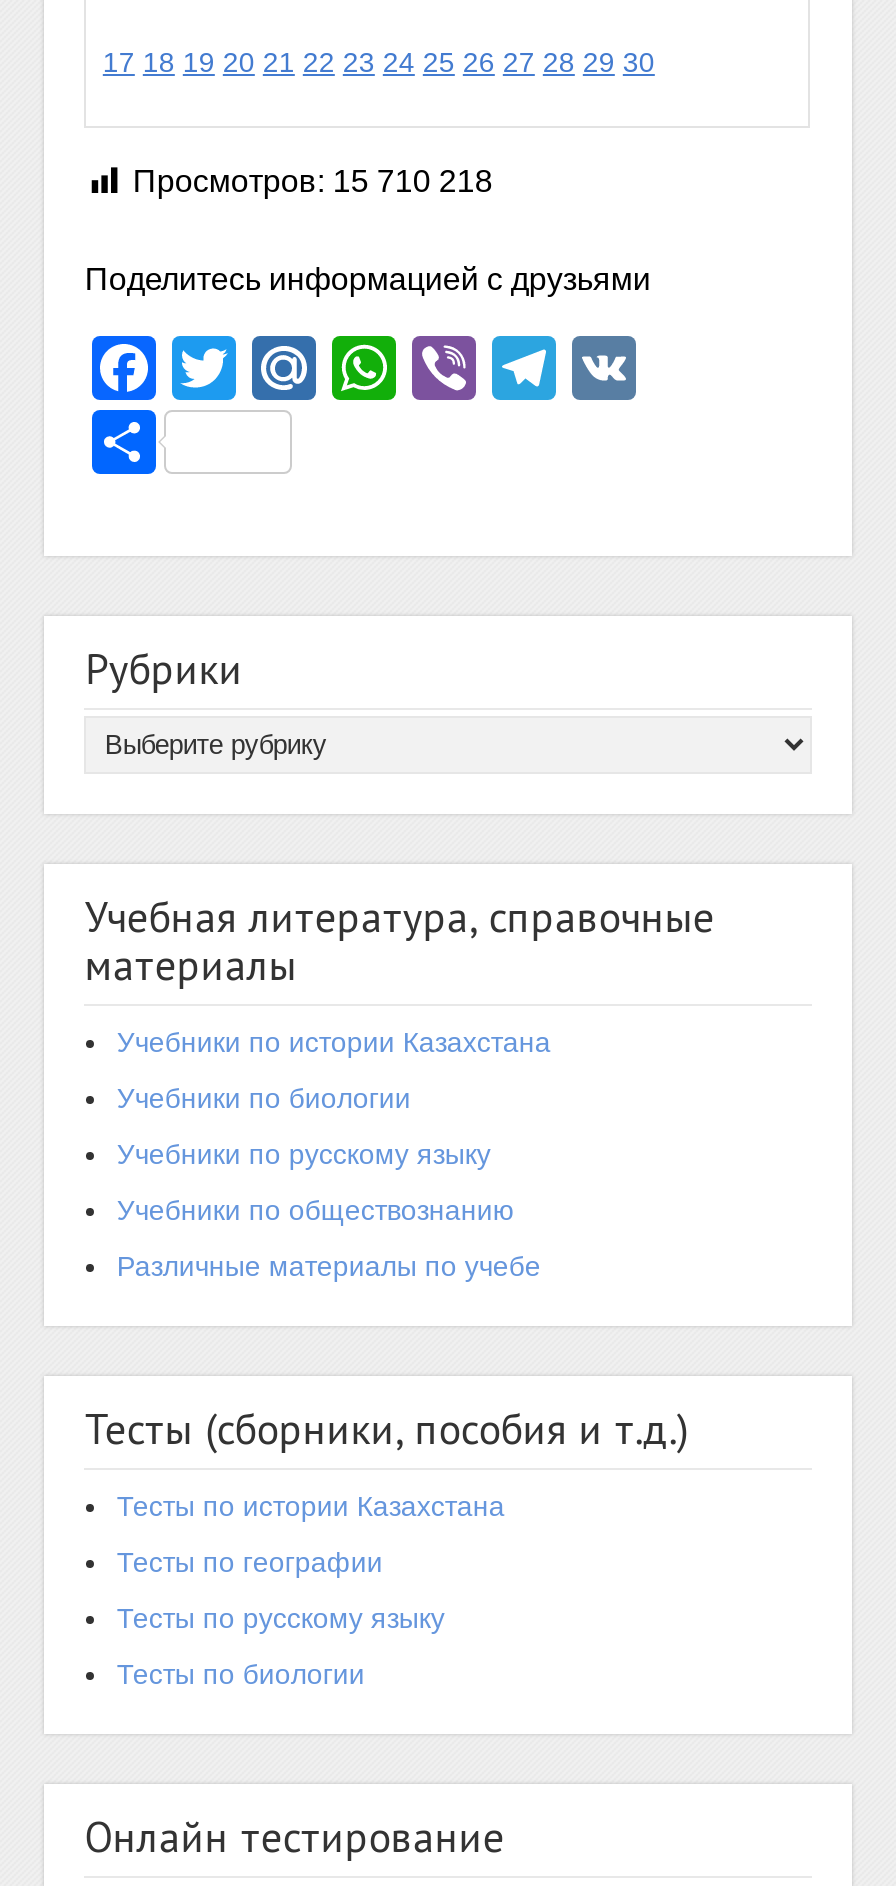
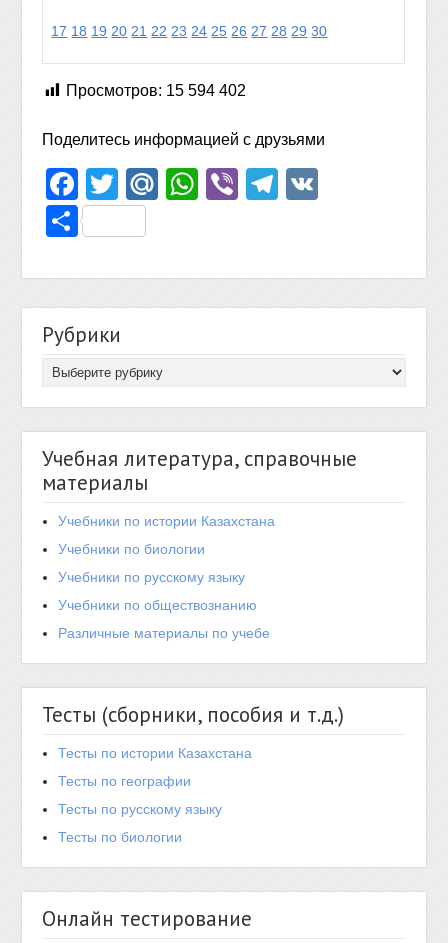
- Просмотров: 15 710 218
+ Просмотров: 15 594 402
